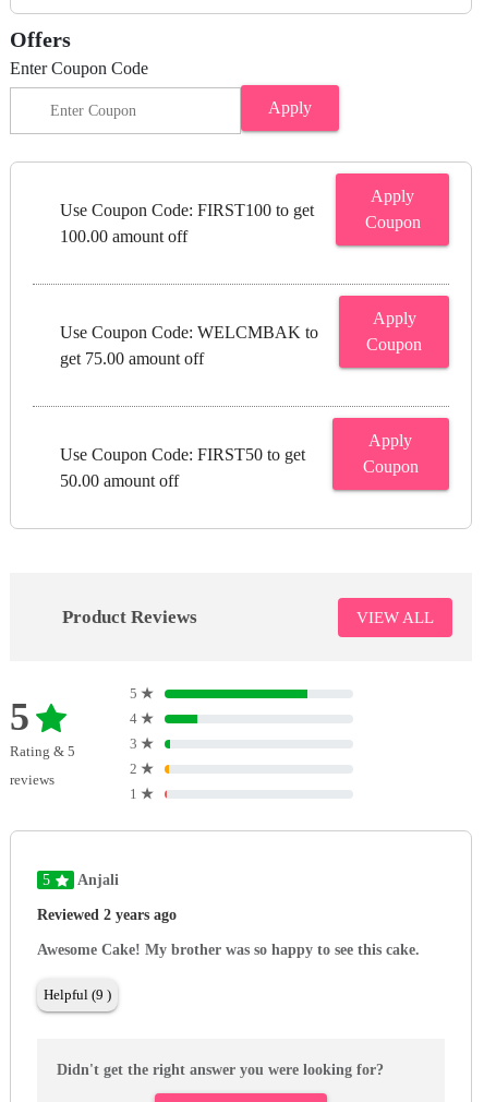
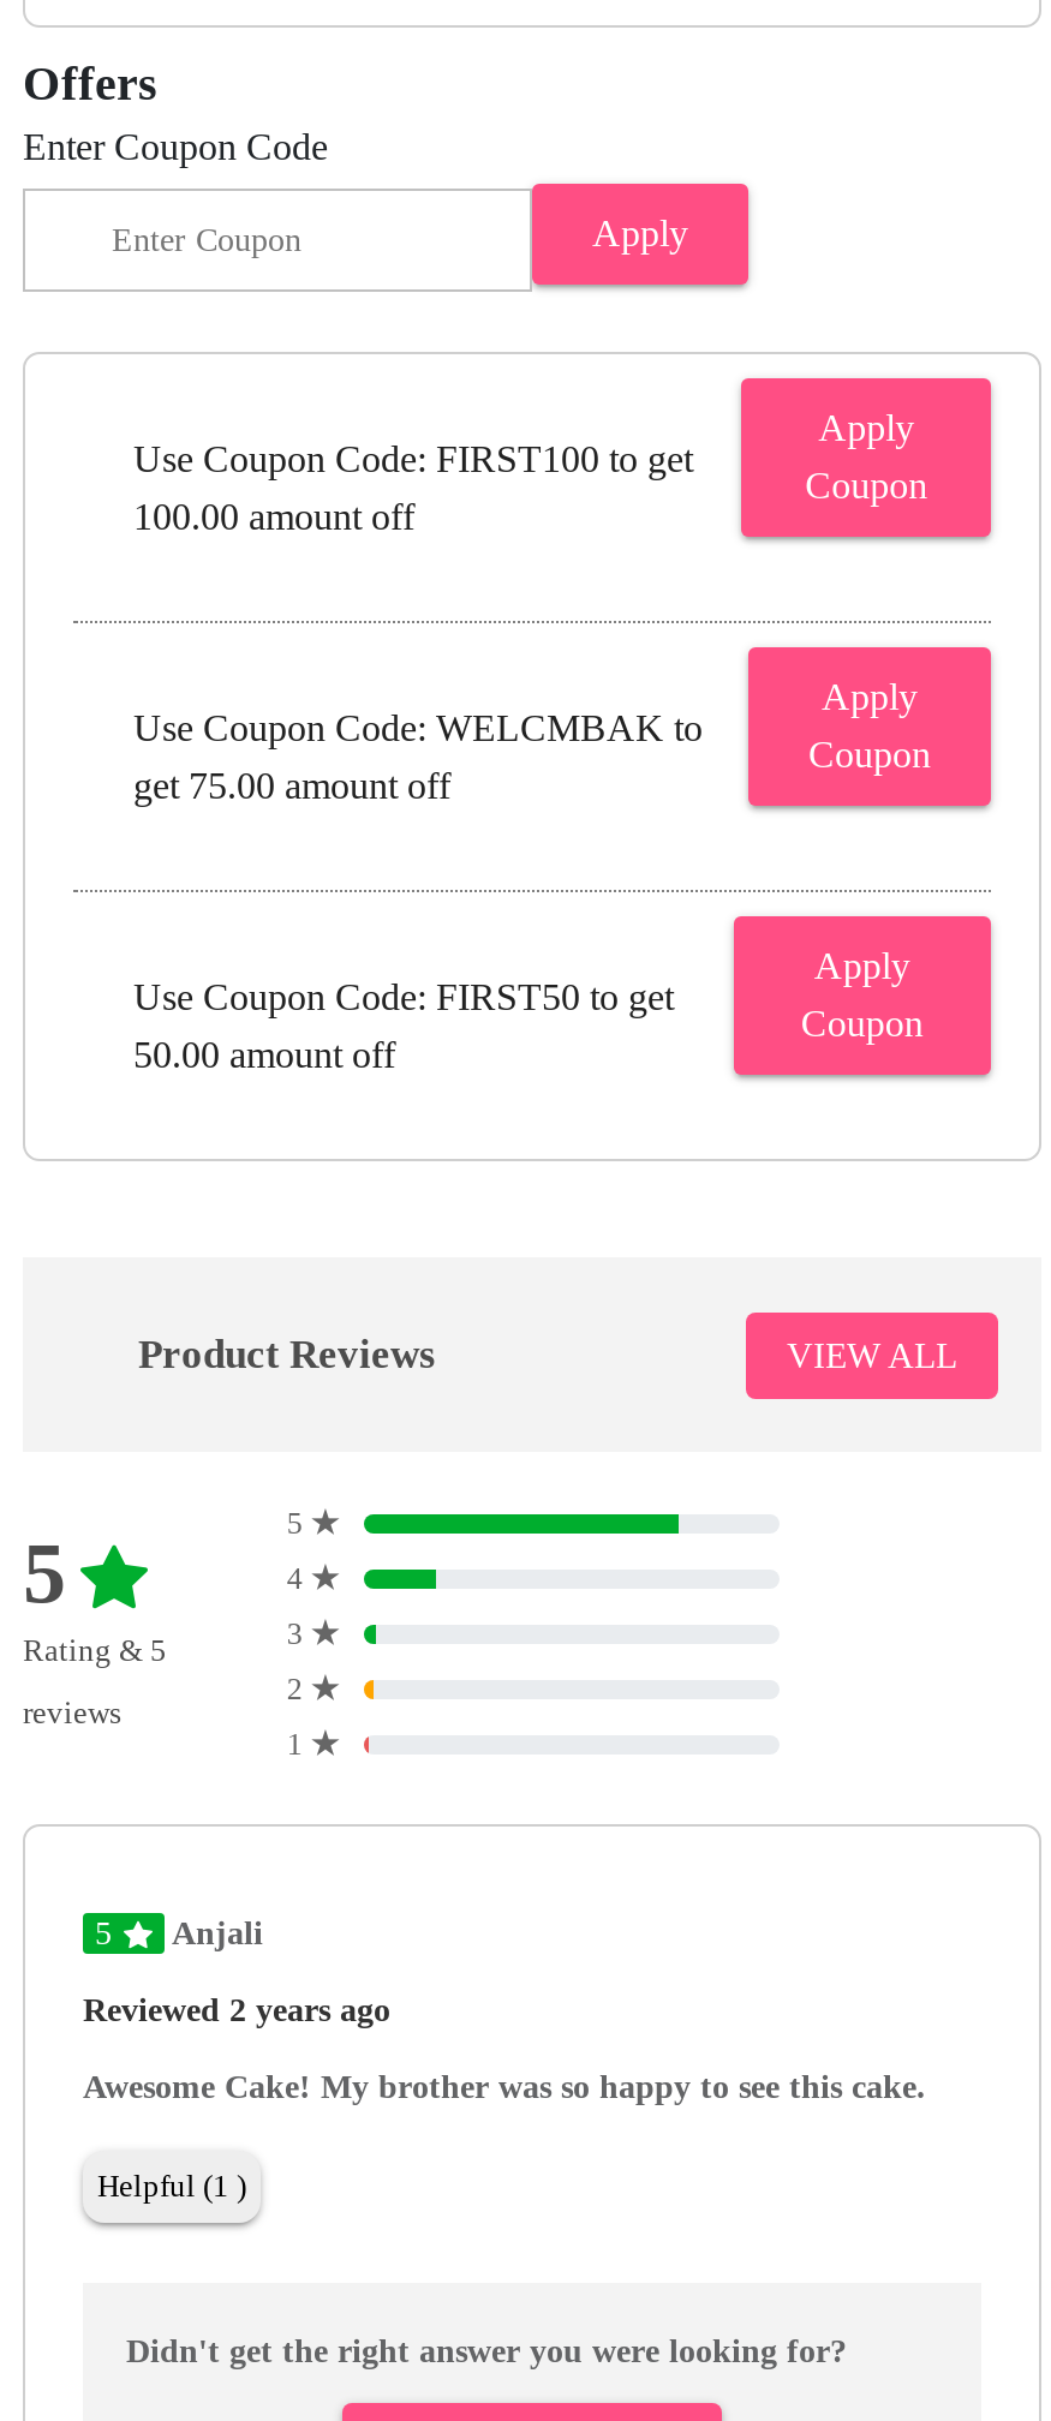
- Helpful (9 )
+ Helpful (1 )
